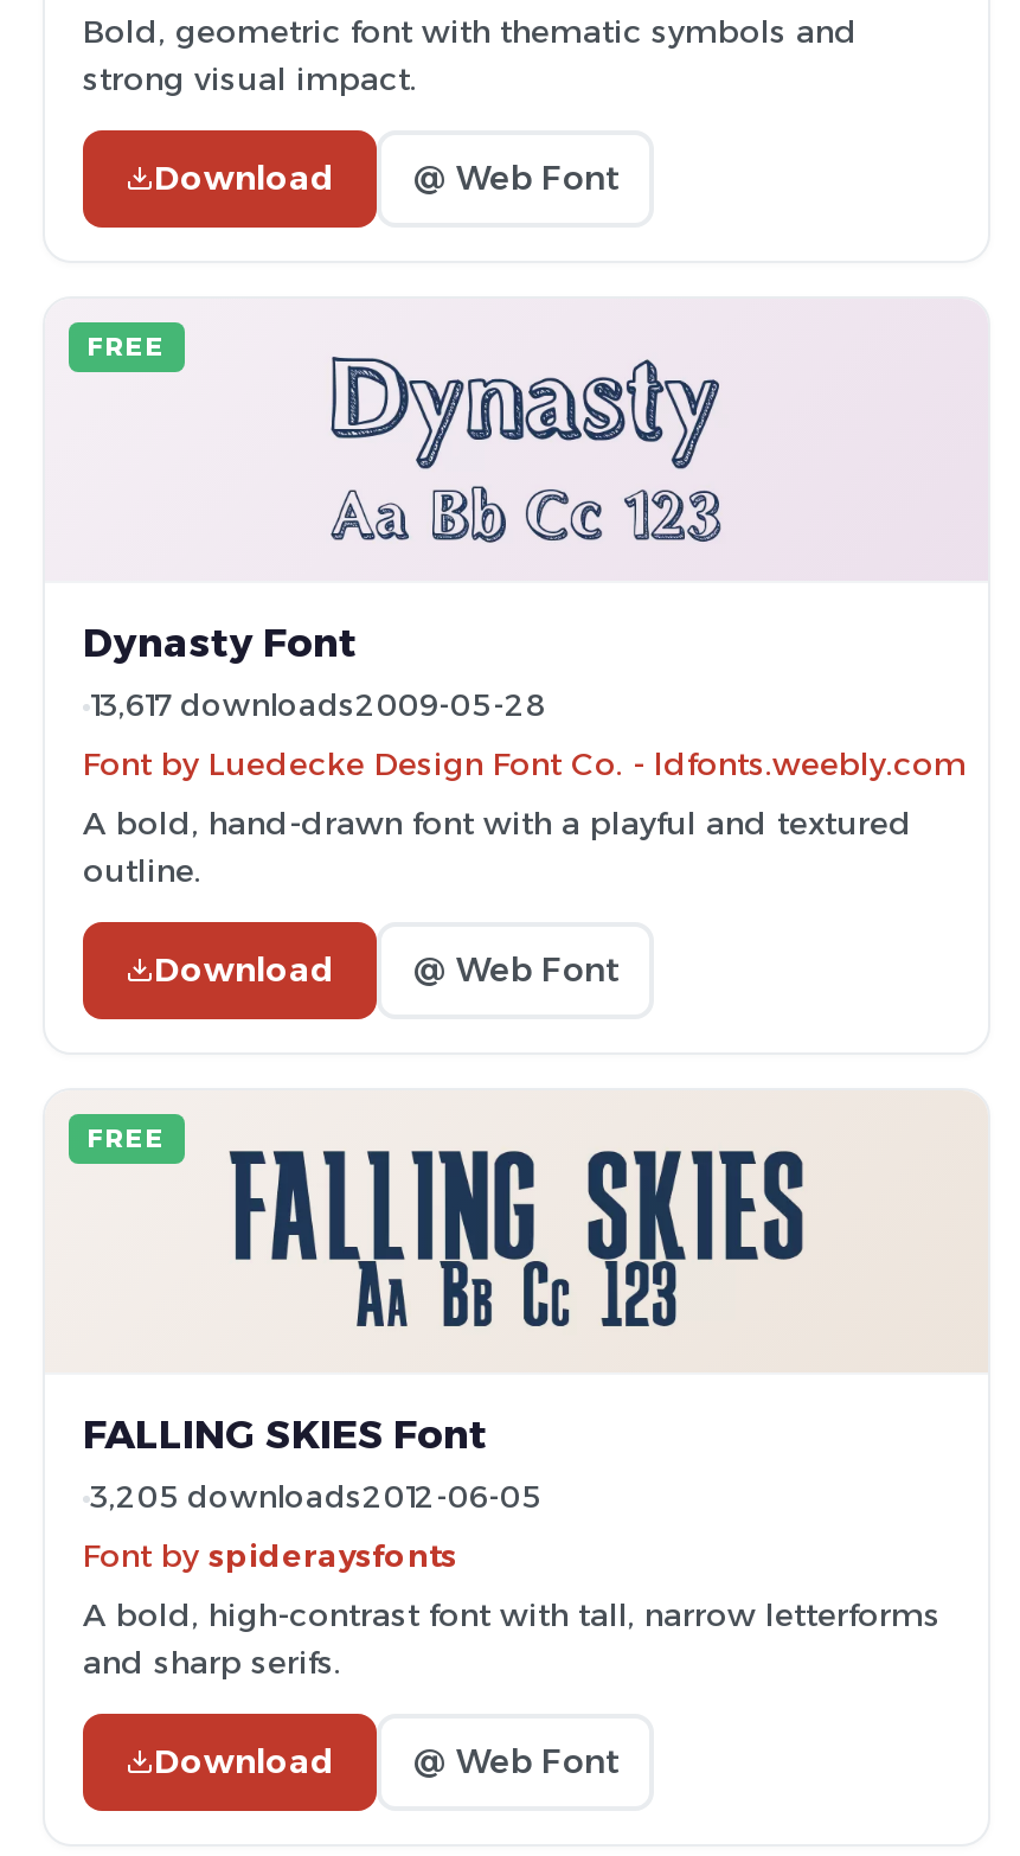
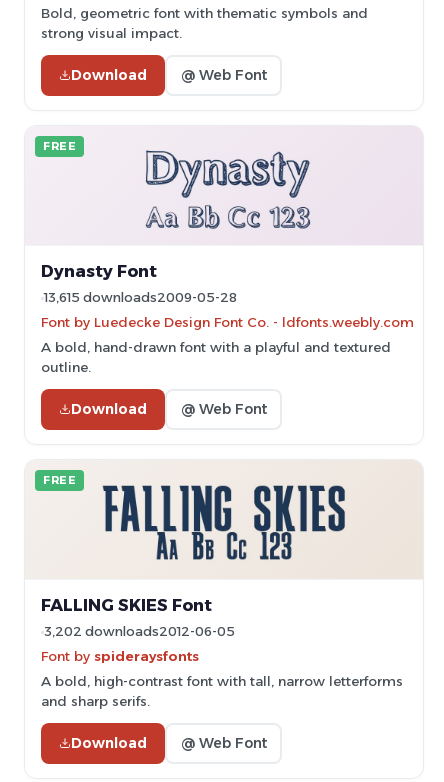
- 13,617 downloads2009-05-28
+ 13,615 downloads2009-05-28

- 3,205 downloads2012-06-05
+ 3,202 downloads2012-06-05
